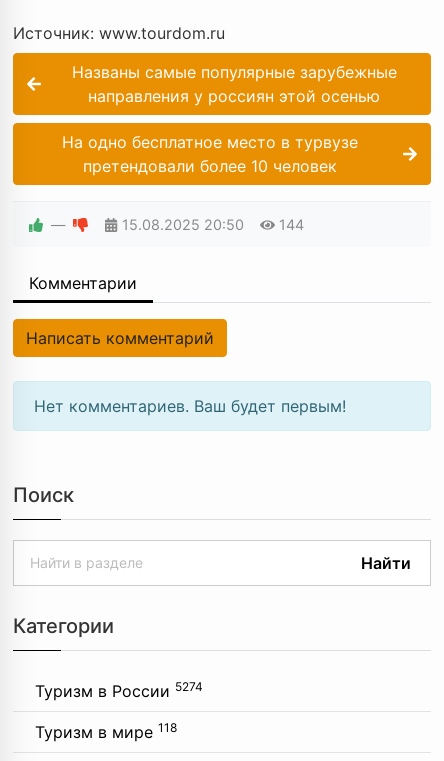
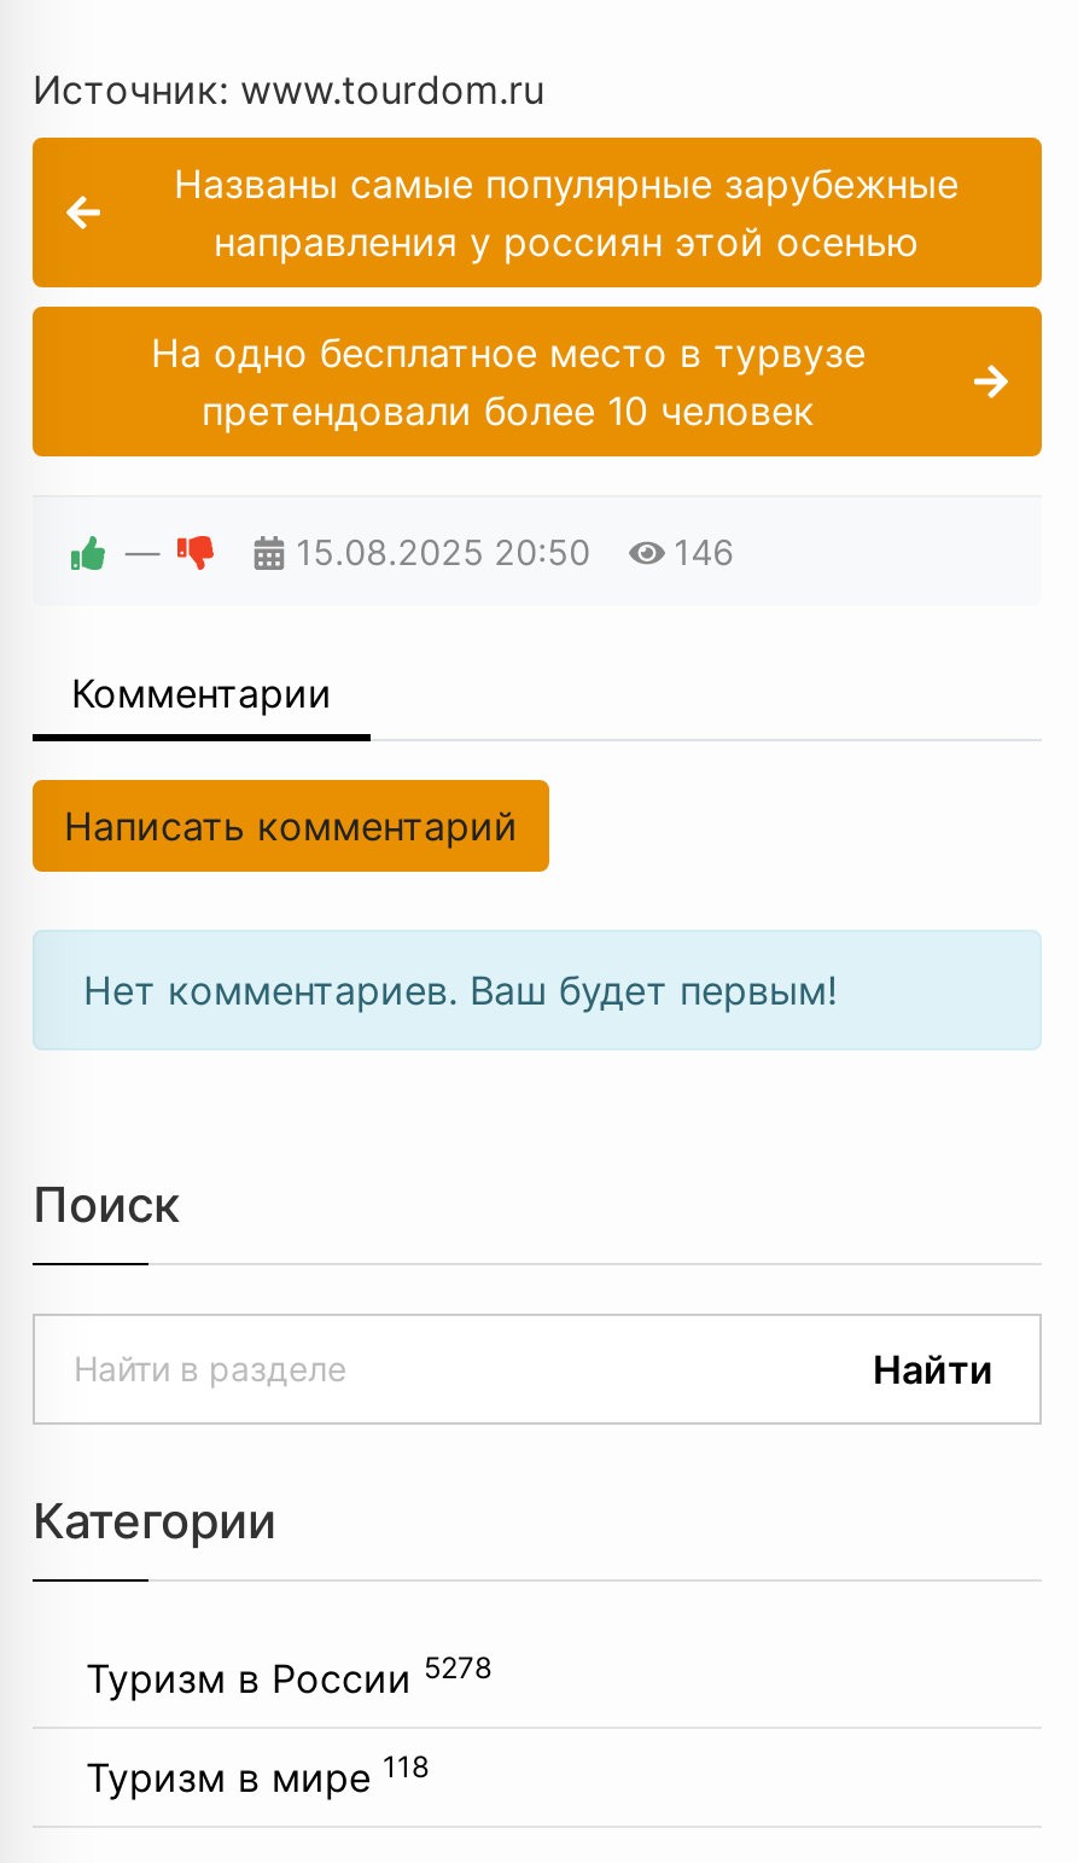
- 15.08.2025 20:50 144
+ 15.08.2025 20:50 146

- Туризм в России 5274
+ Туризм в России 5278
